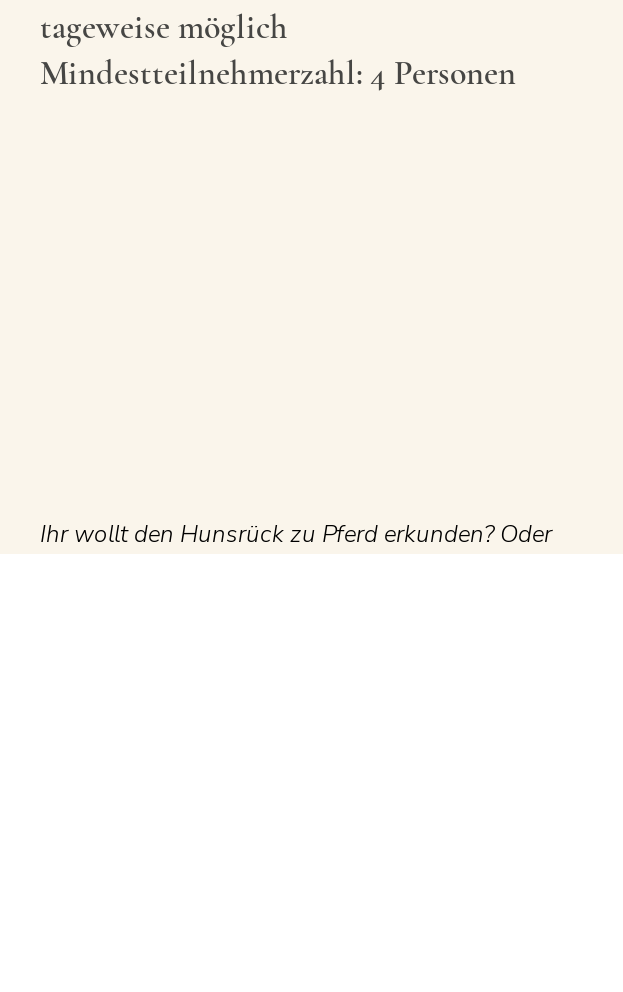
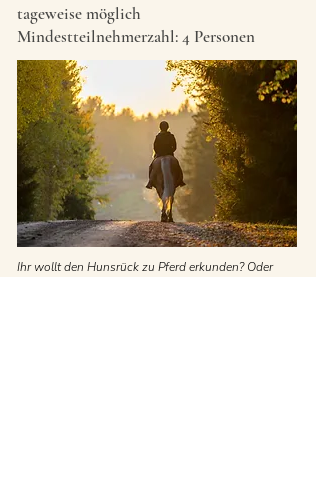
+ [image]
